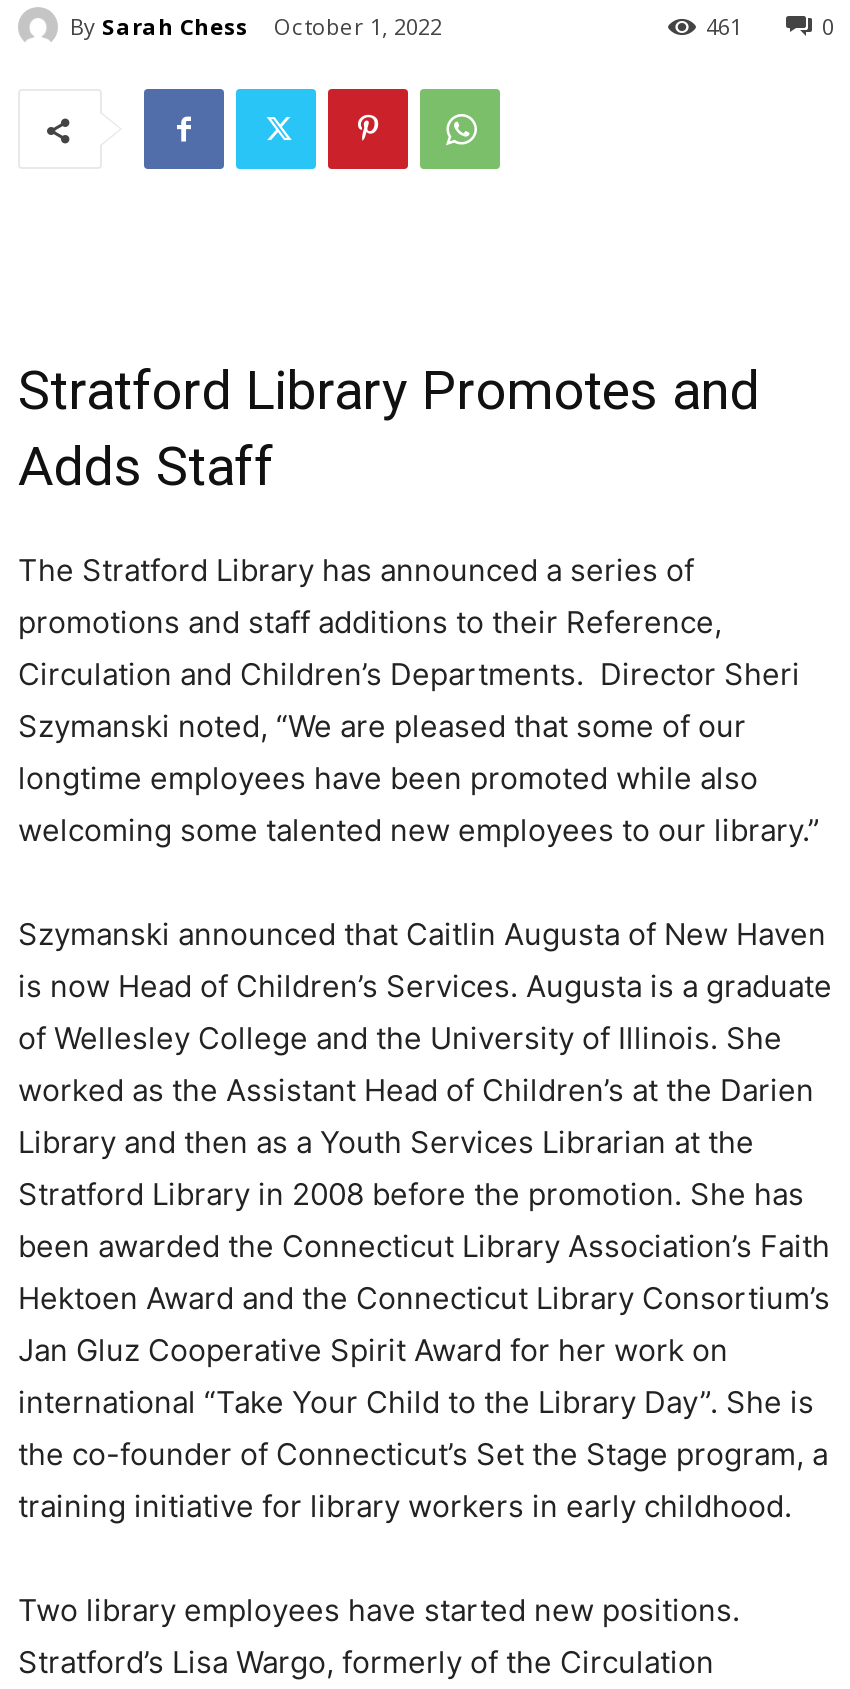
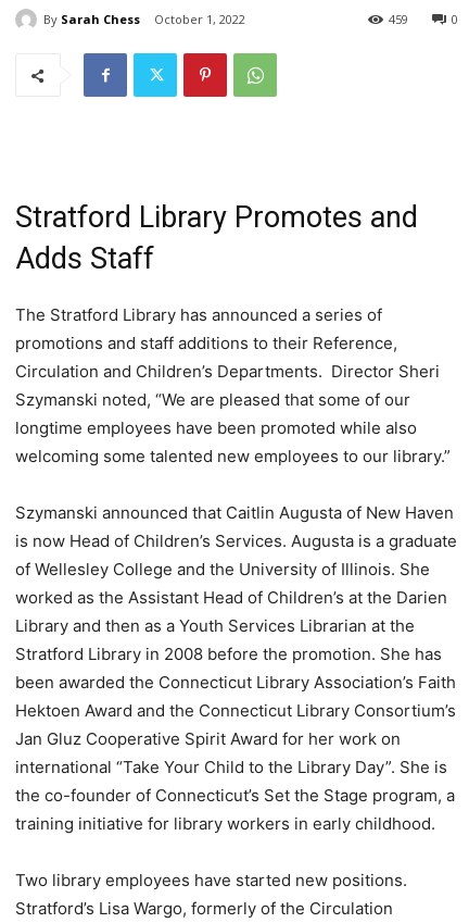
- 461
+ 459
